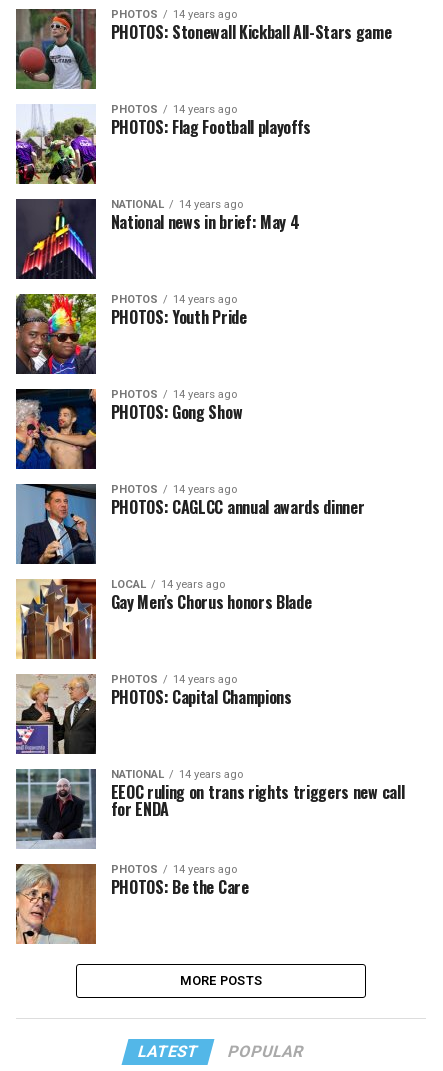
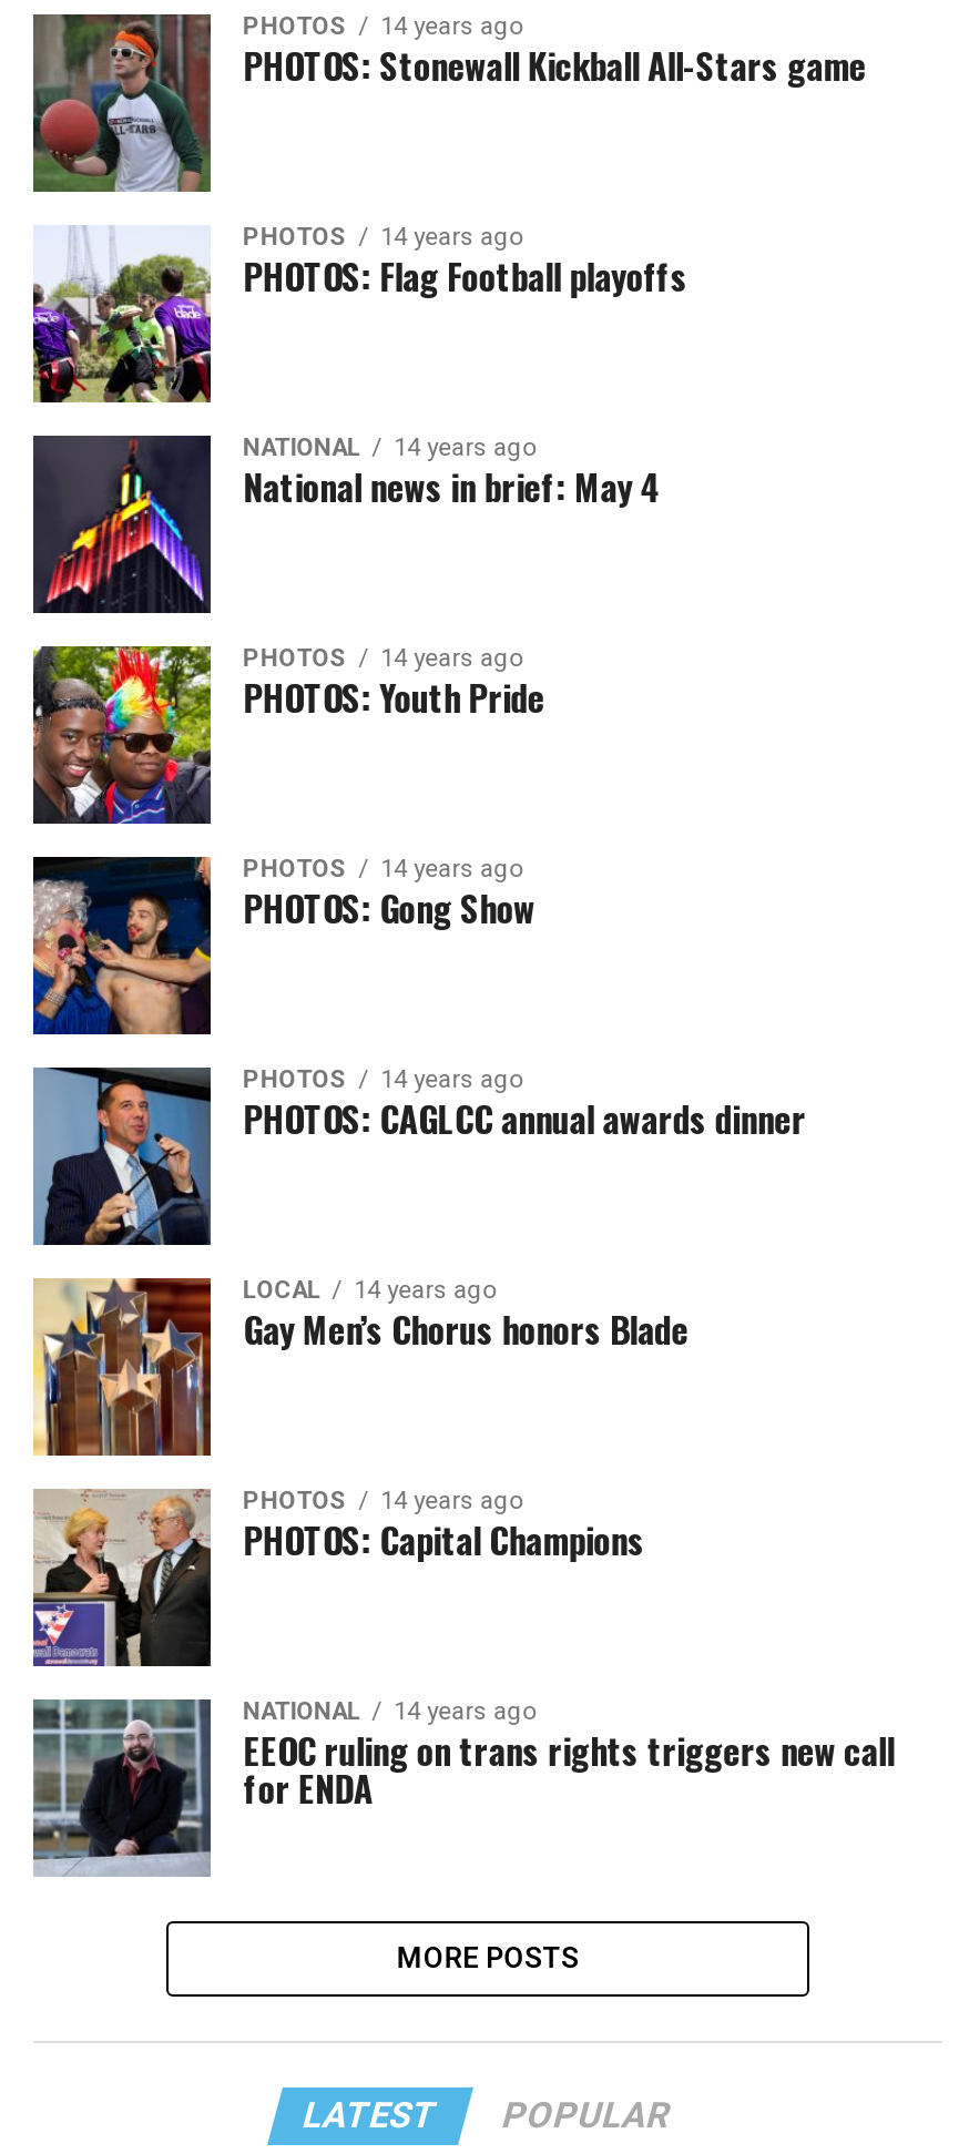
- [image]
- PHOTOS
- 14 years ago
- PHOTOS: Be the Care
